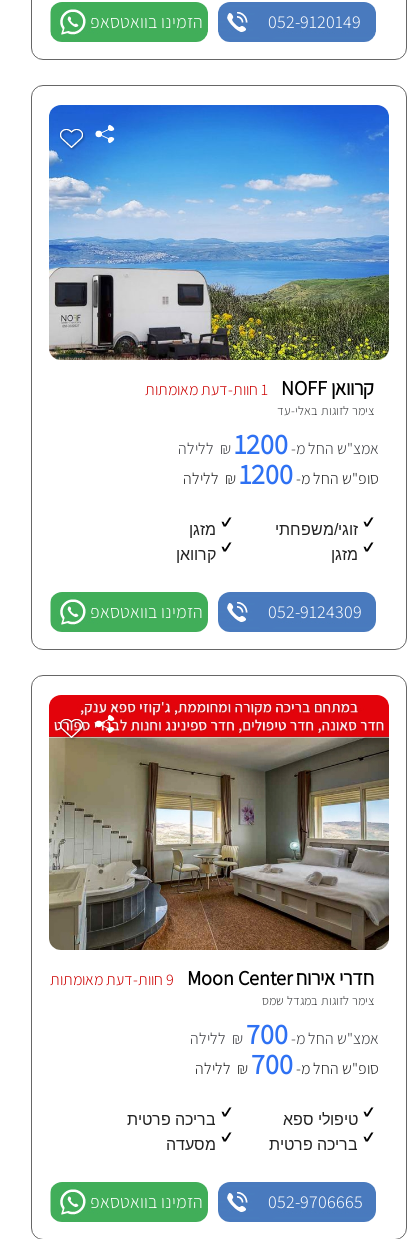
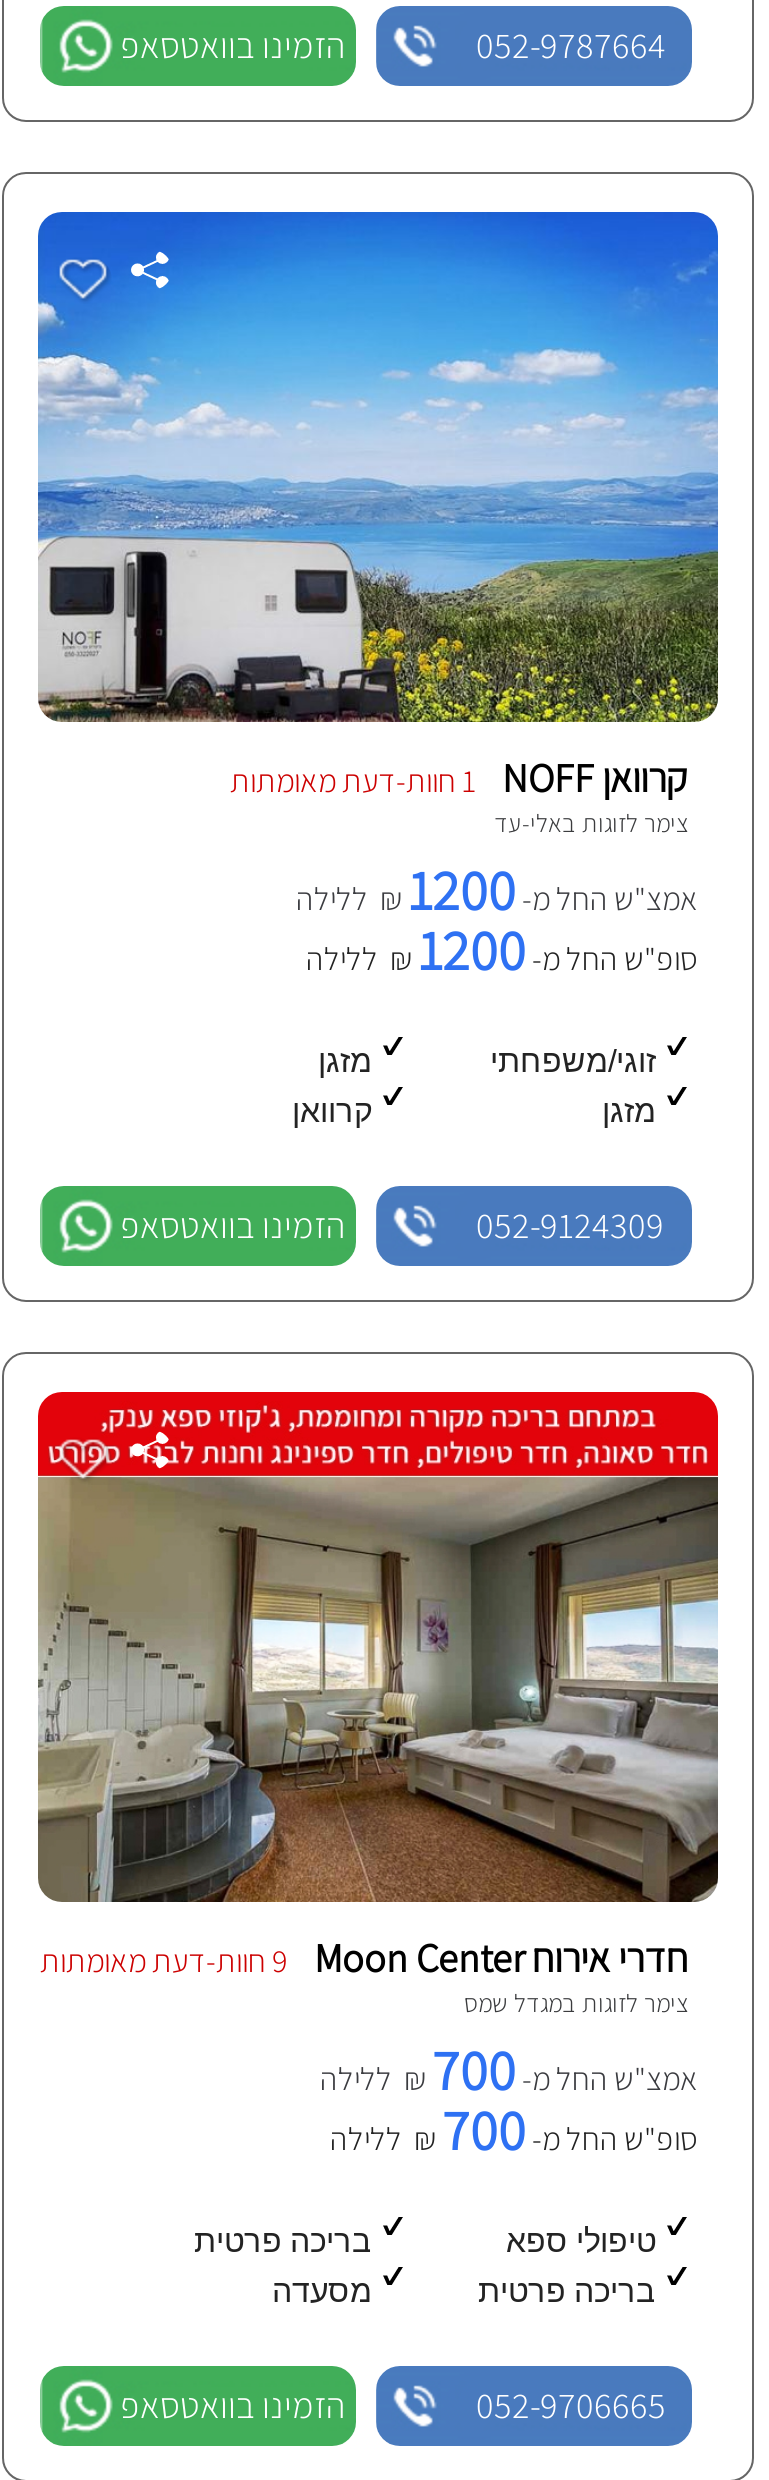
- 052-9120149
+ 052-9787664
